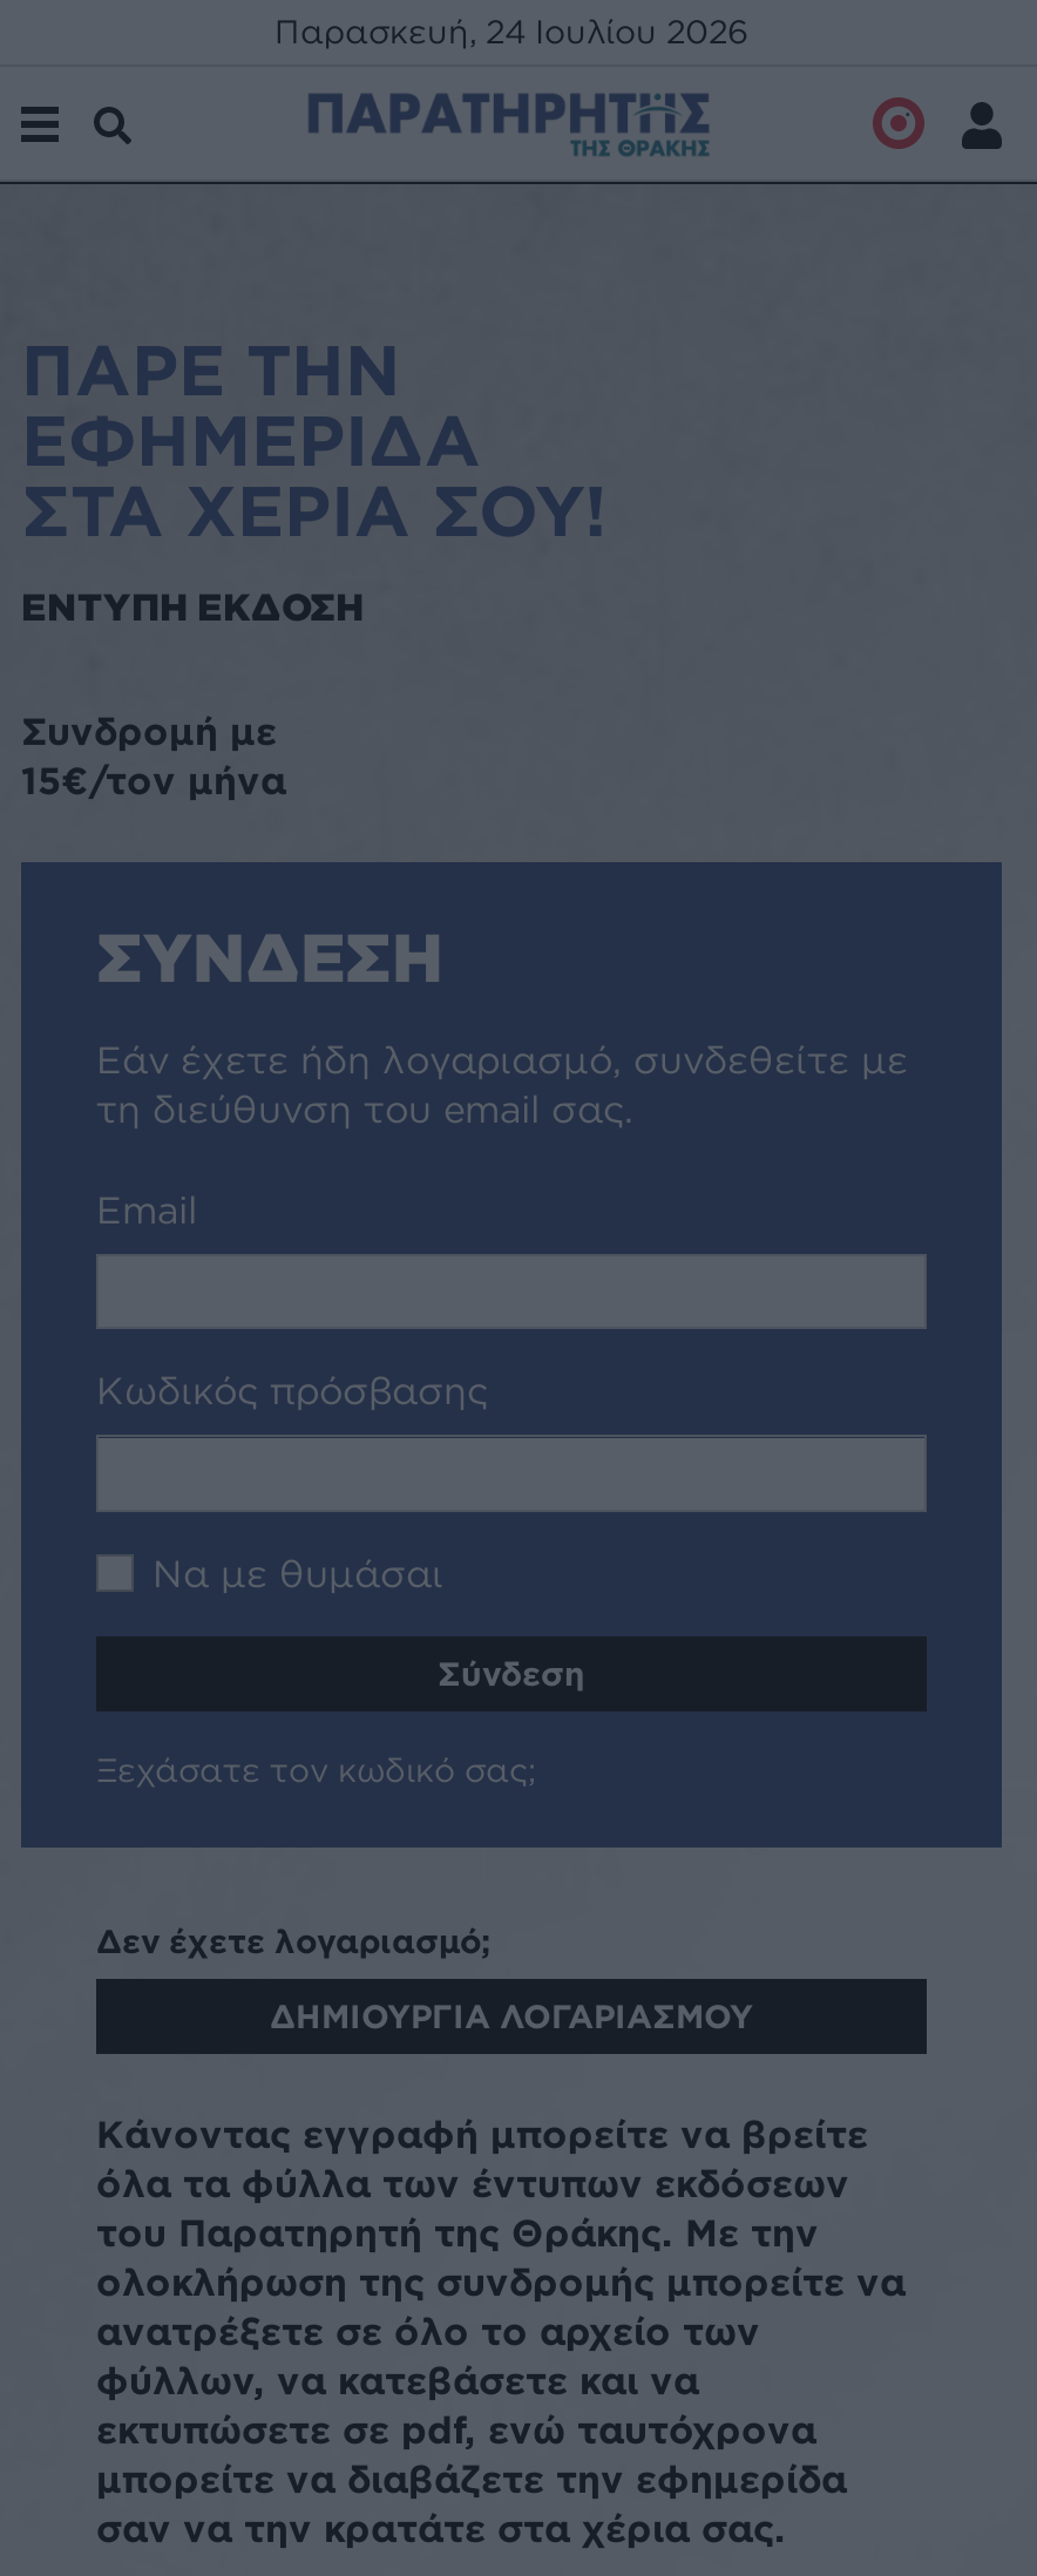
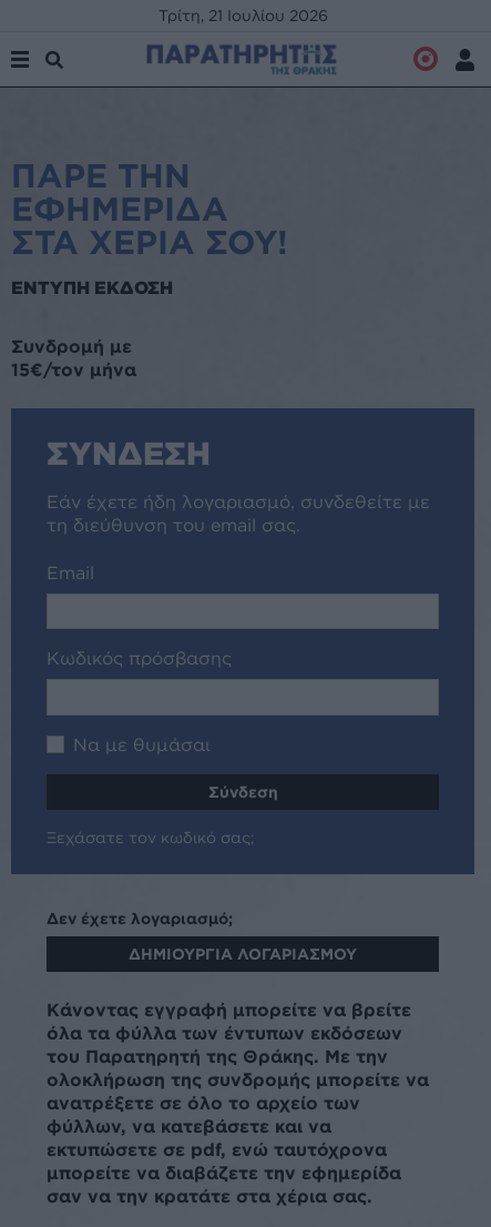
- Παρασκευή, 24 Ιουλίου 2026
+ Τρίτη, 21 Ιουλίου 2026
